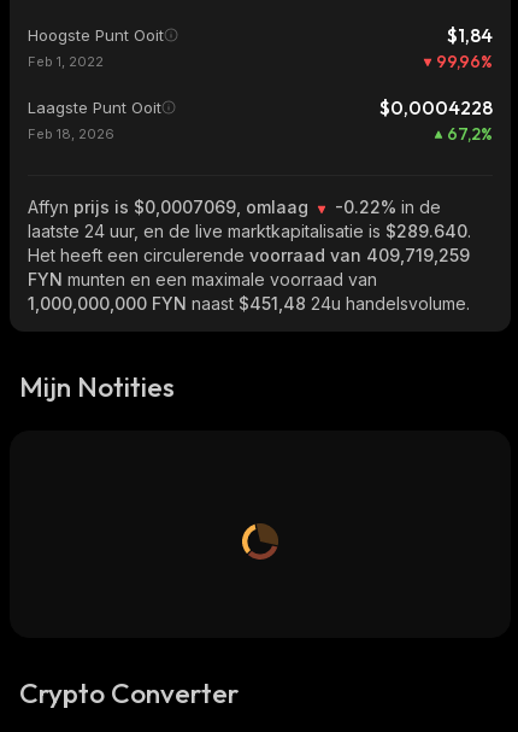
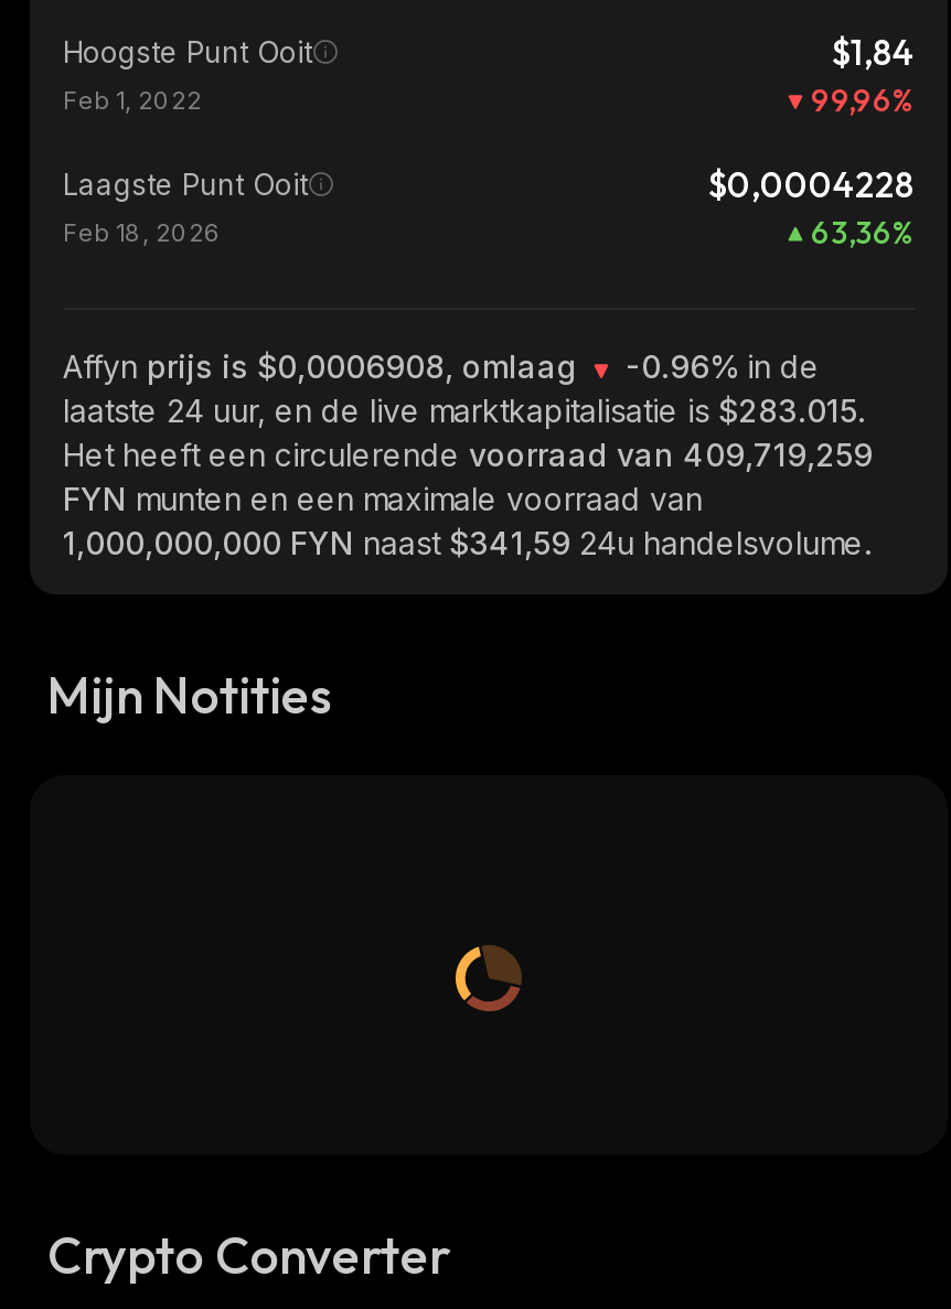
- 67,2%
+ 63,36%

- Affyn prijs is $0,0007069, omlaag
+ Affyn prijs is $0,0006908, omlaag

- -0.22% in de
+ -0.96% in de

- laatste 24 uur, en de live marktkapitalisatie is $289.640.
+ laatste 24 uur, en de live marktkapitalisatie is $283.015.

- 1,000,000,000 FYN naast $451,48 24u handelsvolume.
+ 1,000,000,000 FYN naast $341,59 24u handelsvolume.
